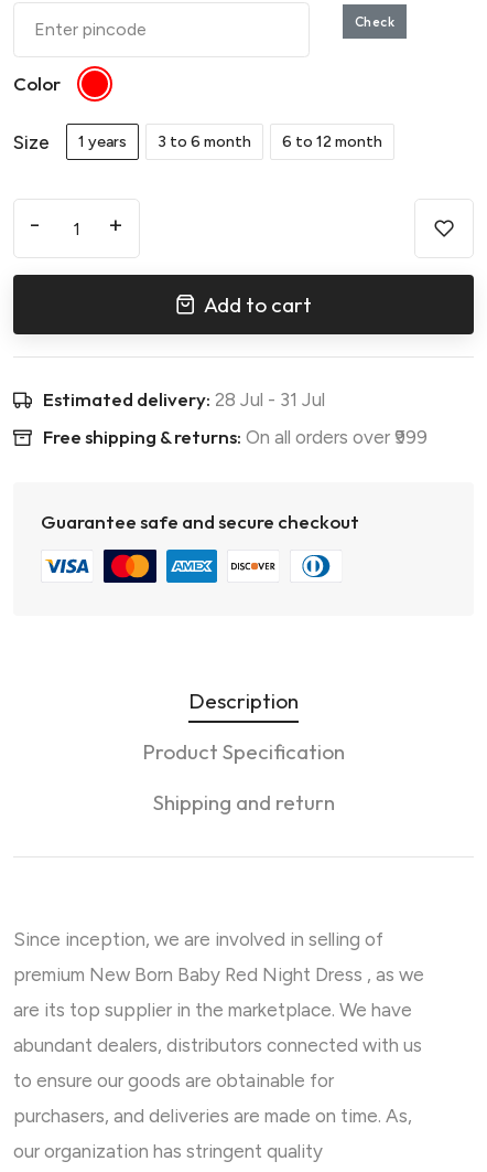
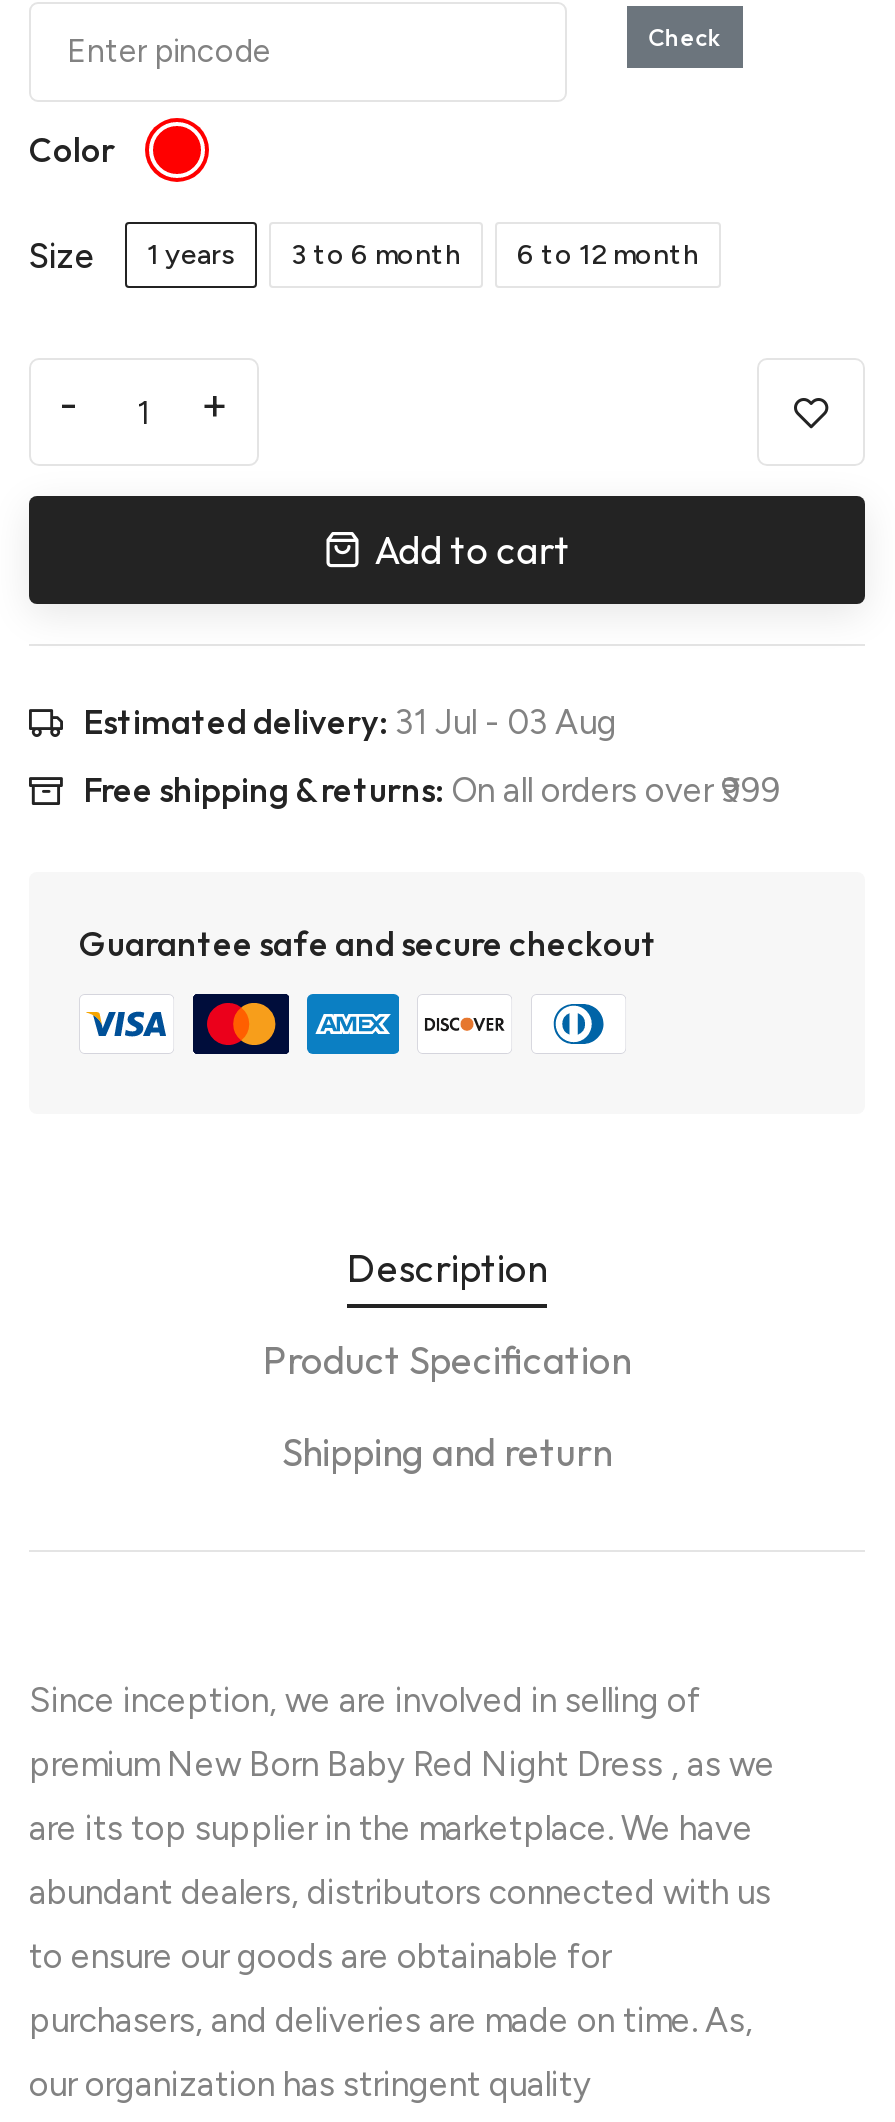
- Estimated delivery: 28 Jul - 31 Jul
+ Estimated delivery: 31 Jul - 03 Aug
